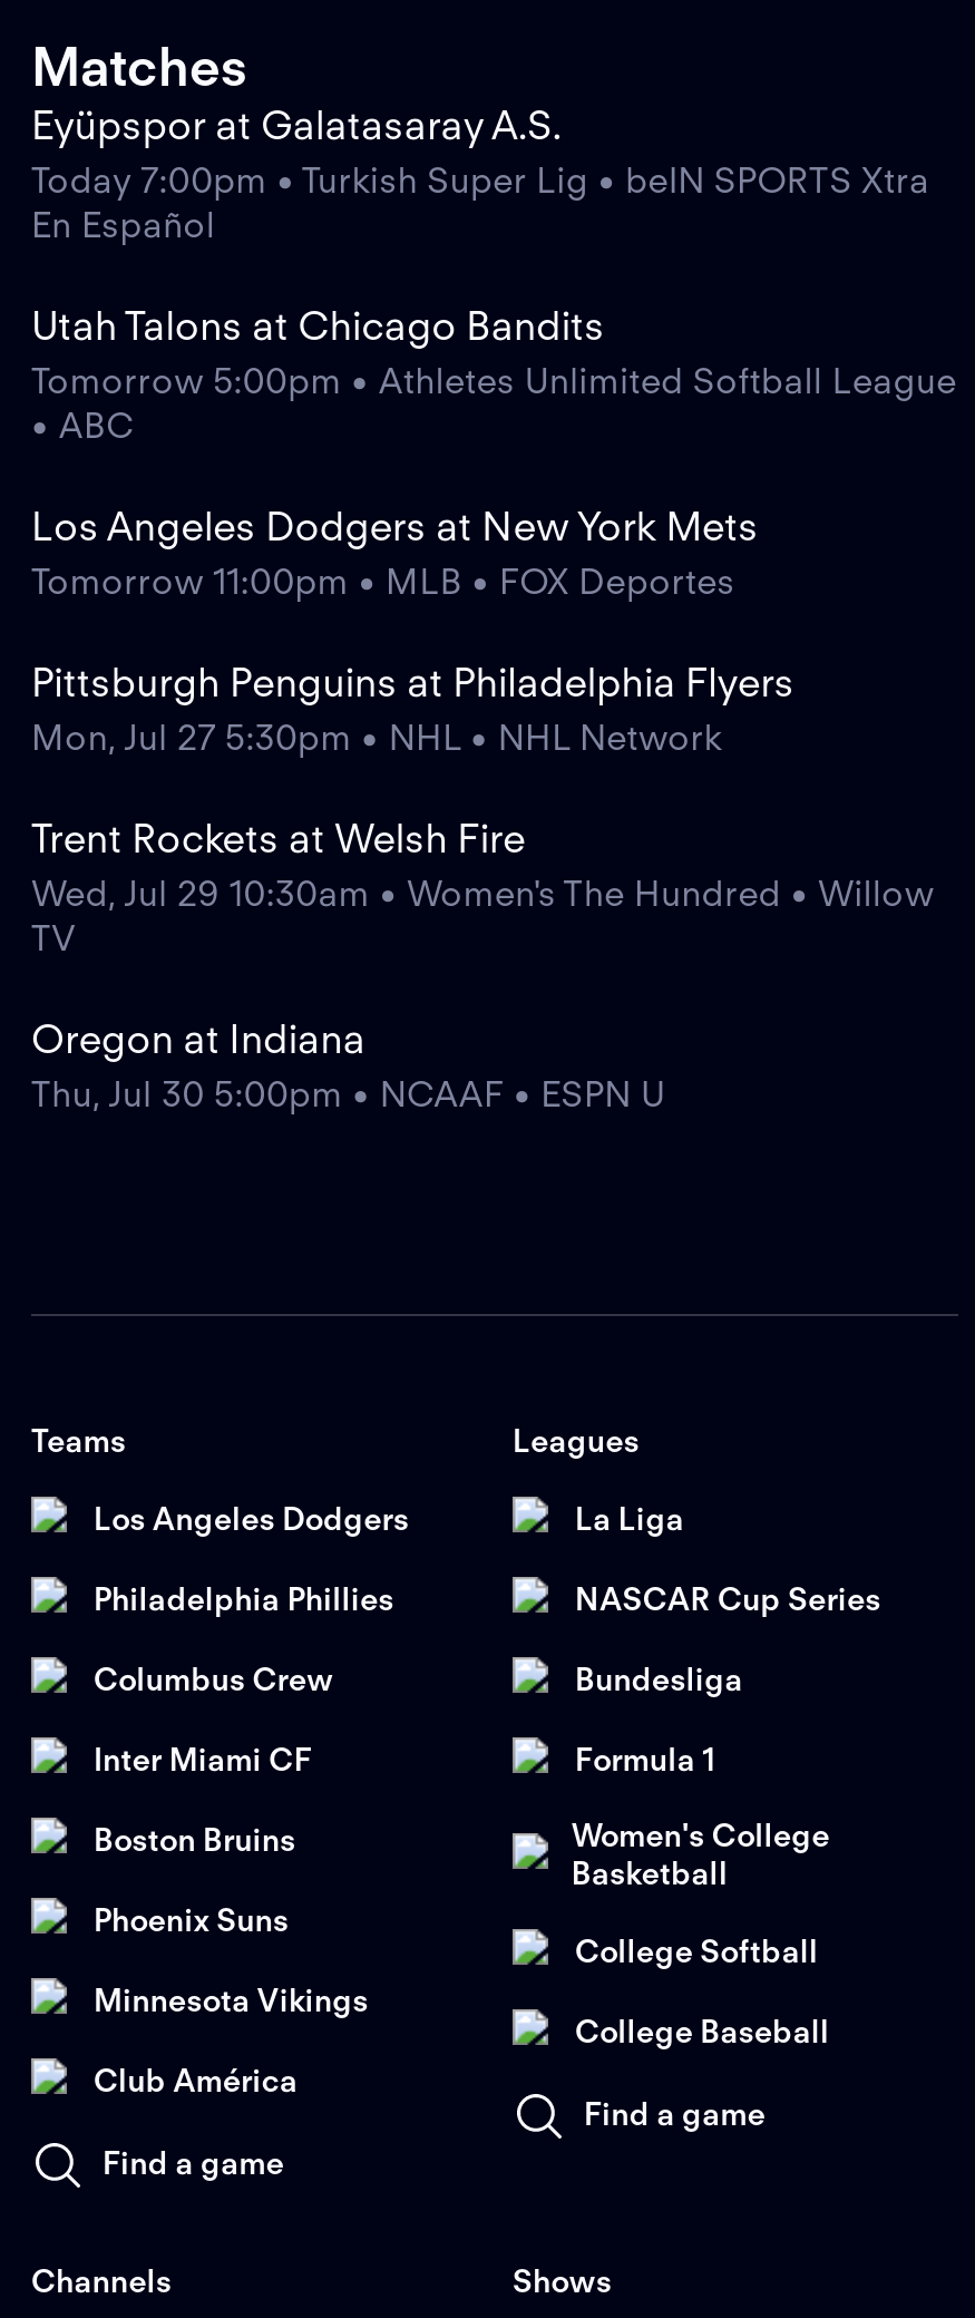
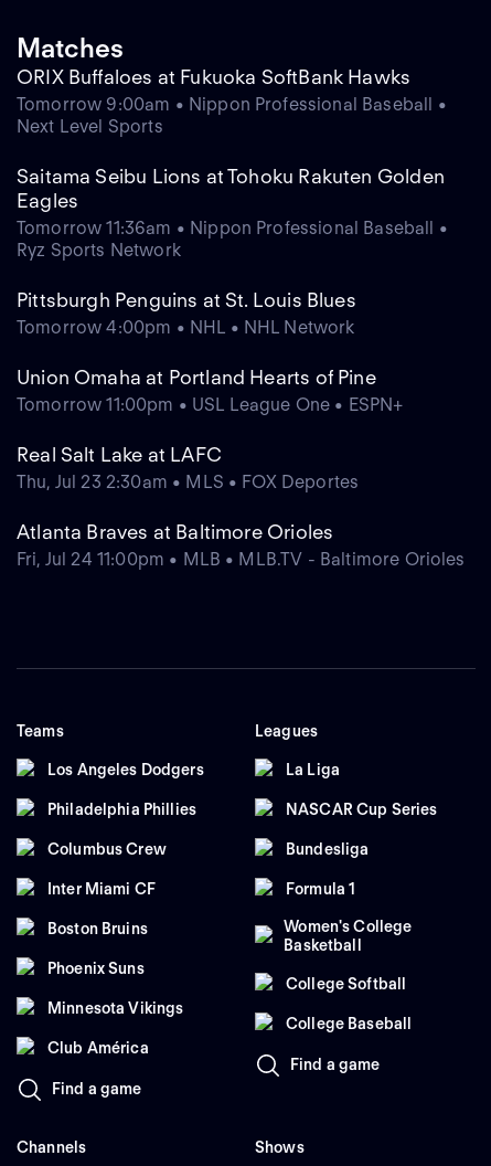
- Eyüpspor at Galatasaray A.S.
- Today 7:00pm • Turkish Super Lig • beIN SPORTS Xtra
- En Español
+ ORIX Buffaloes at Fukuoka SoftBank Hawks
+ Tomorrow 9:00am • Nippon Professional Baseball •
+ Next Level Sports

- Utah Talons at Chicago Bandits
- Tomorrow 5:00pm • Athletes Unlimited Softball League
- • ABC
+ Saitama Seibu Lions at Tohoku Rakuten Golden
+ Eagles
+ Tomorrow 11:36am • Nippon Professional Baseball •
+ Ryz Sports Network

- Los Angeles Dodgers at New York Mets
- Tomorrow 11:00pm • MLB • FOX Deportes
+ Pittsburgh Penguins at St. Louis Blues
+ Tomorrow 4:00pm • NHL • NHL Network

- Pittsburgh Penguins at Philadelphia Flyers
- Mon, Jul 27 5:30pm • NHL • NHL Network
+ Union Omaha at Portland Hearts of Pine
+ Tomorrow 11:00pm • USL League One • ESPN+

- Trent Rockets at Welsh Fire
- Wed, Jul 29 10:30am • Women's The Hundred • Willow
- TV
+ Real Salt Lake at LAFC
+ Thu, Jul 23 2:30am • MLS • FOX Deportes

- Oregon at Indiana
- Thu, Jul 30 5:00pm • NCAAF • ESPN U
+ Atlanta Braves at Baltimore Orioles
+ Fri, Jul 24 11:00pm • MLB • MLB.TV - Baltimore Orioles
